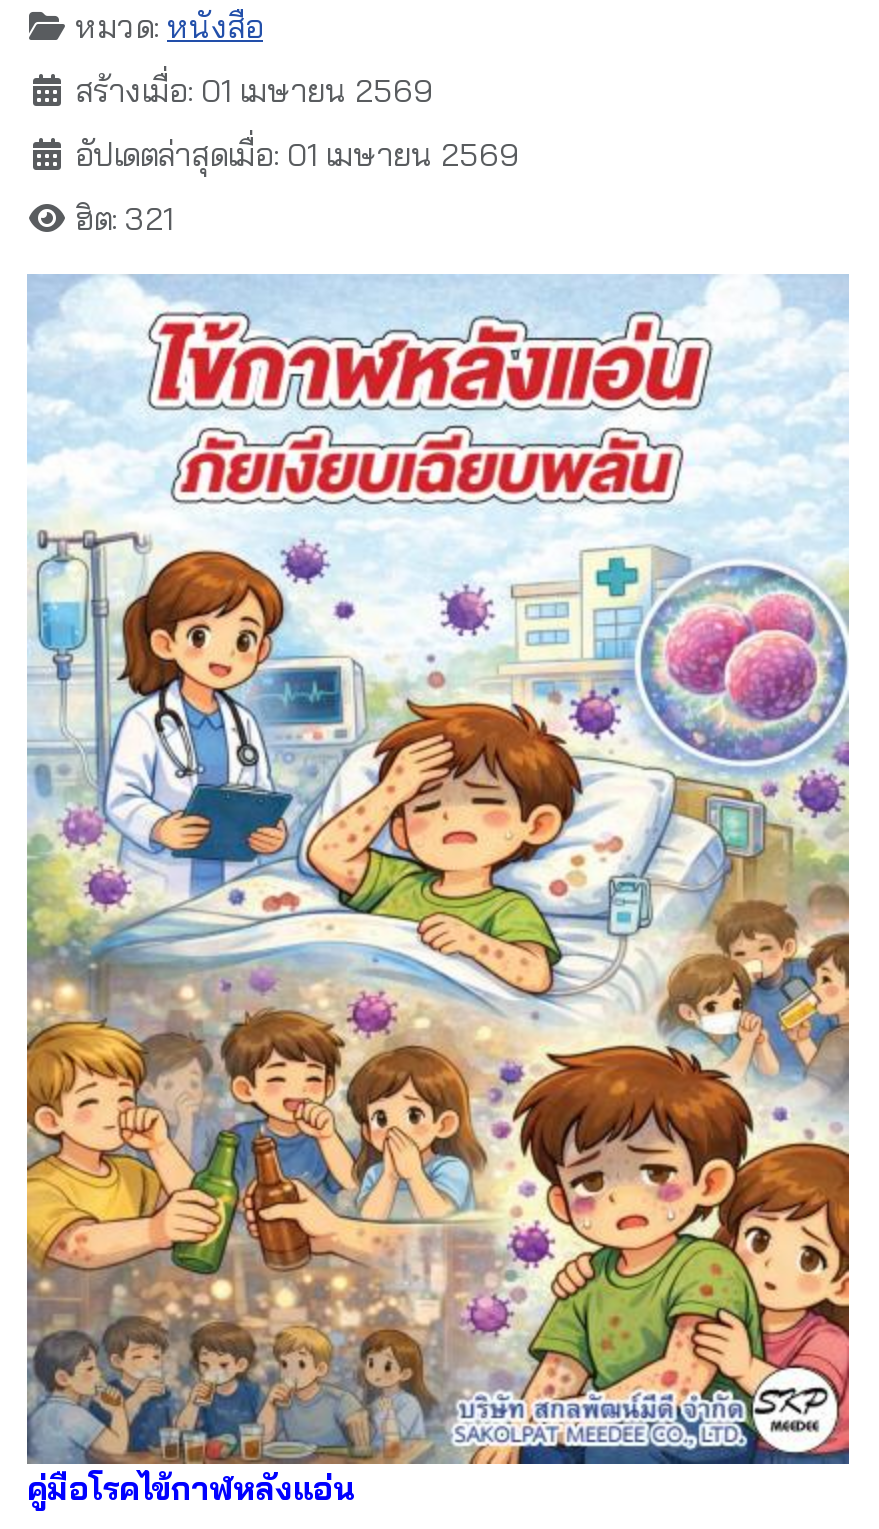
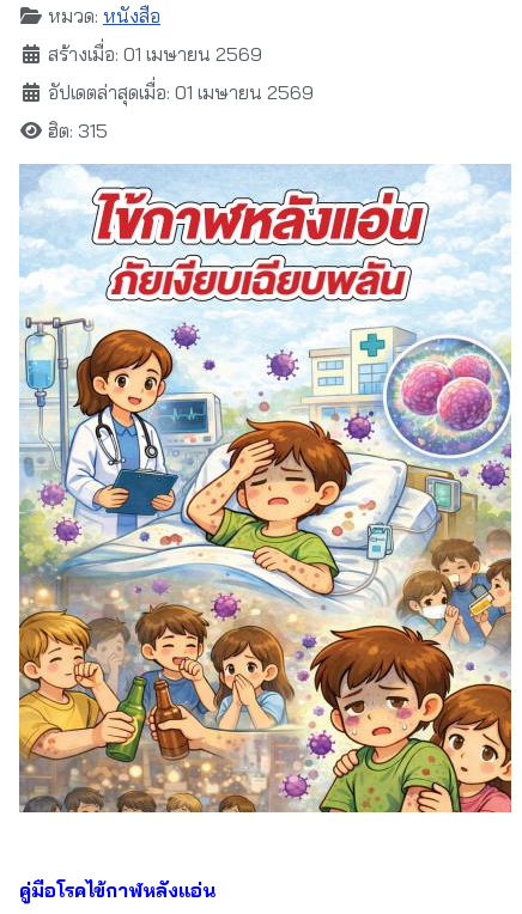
- ฮิต: 321
+ ฮิต: 315

- [image]
